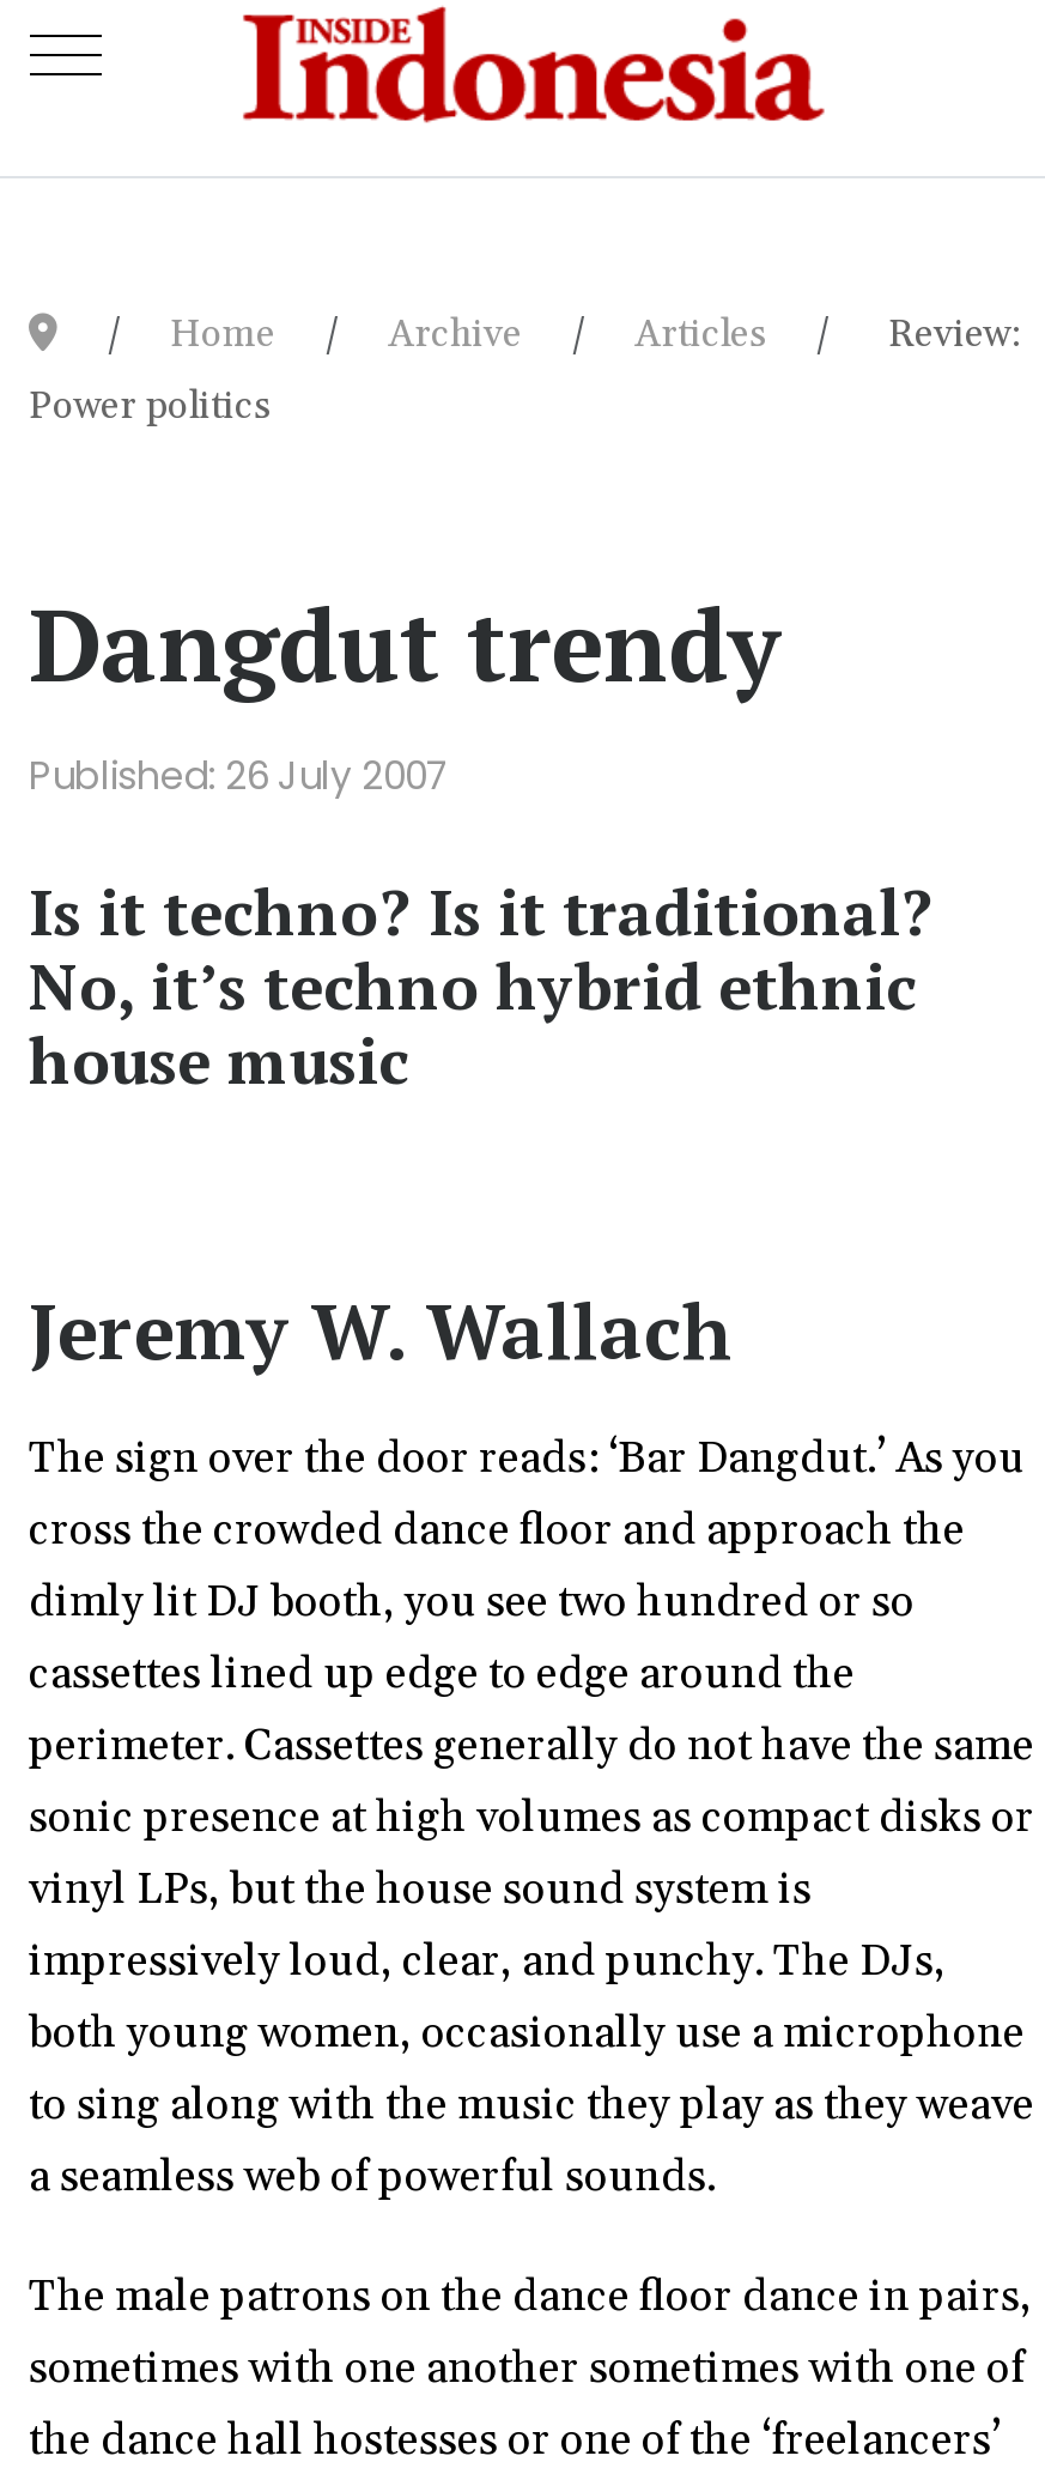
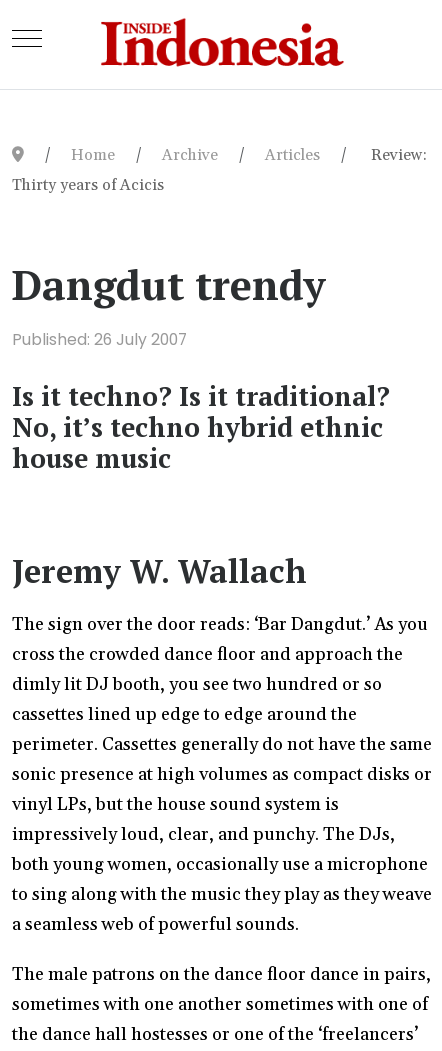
- Power politics
+ Thirty years of Acicis
